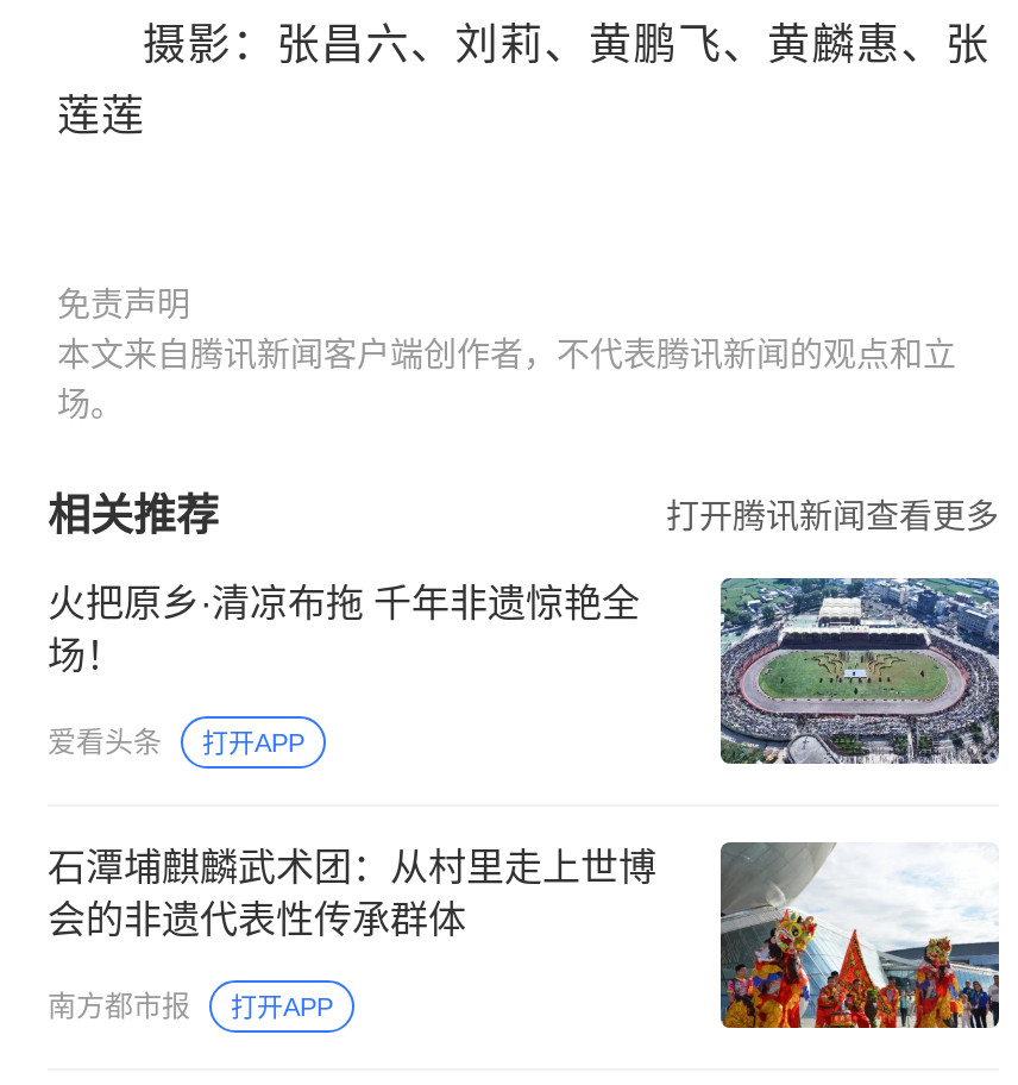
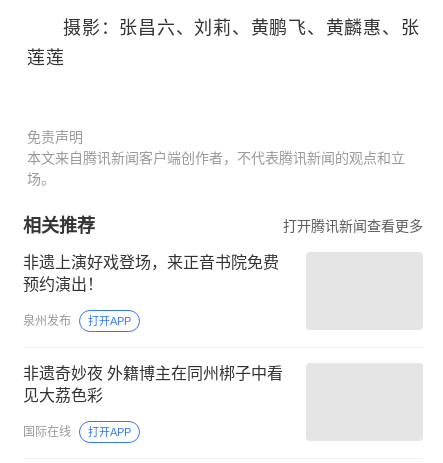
- 火把原乡·清凉布拖 千年非遗惊艳全
- 场！
+ 非遗上演好戏登场，来正音书院免费
+ 预约演出！

- [image]

- 爱看头条
+ 泉州发布

- 石潭埔麒麟武术团：从村里走上世博
- 会的非遗代表性传承群体
+ 非遗奇妙夜 外籍博主在同州梆子中看
+ 见大荔色彩

- [image]

- 南方都市报
+ 国际在线
